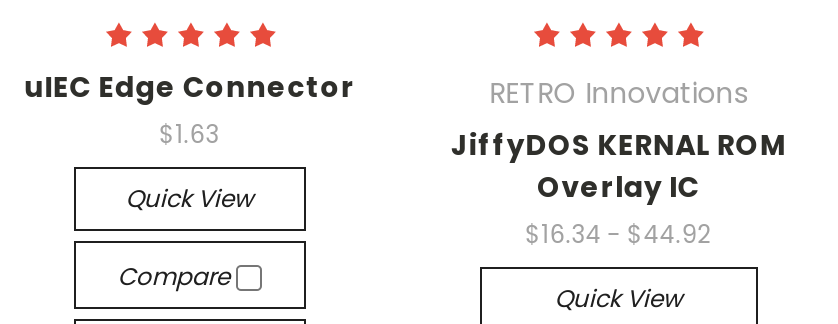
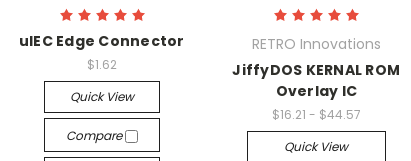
- $1.63
+ $1.62

- $16.34 - $44.92
+ $16.21 - $44.57
